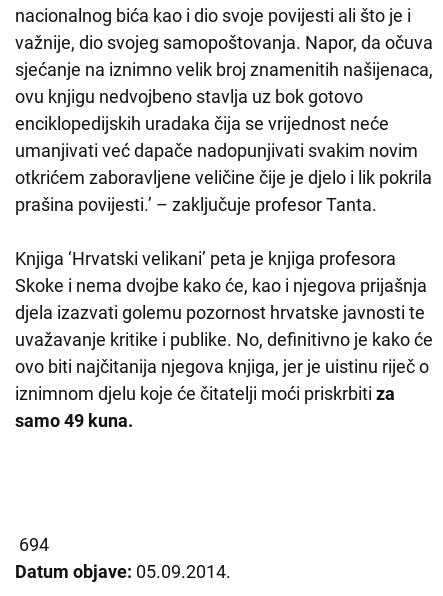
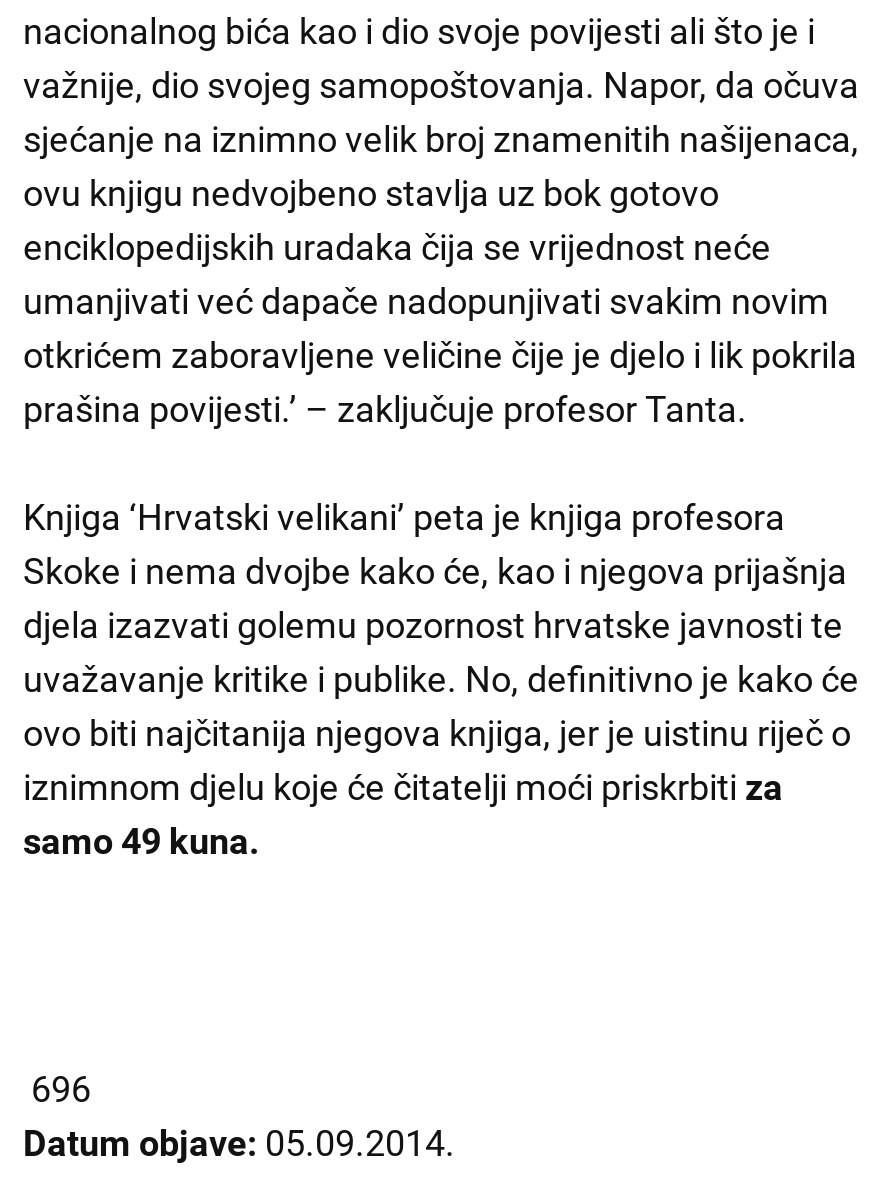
- 694
+ 696
